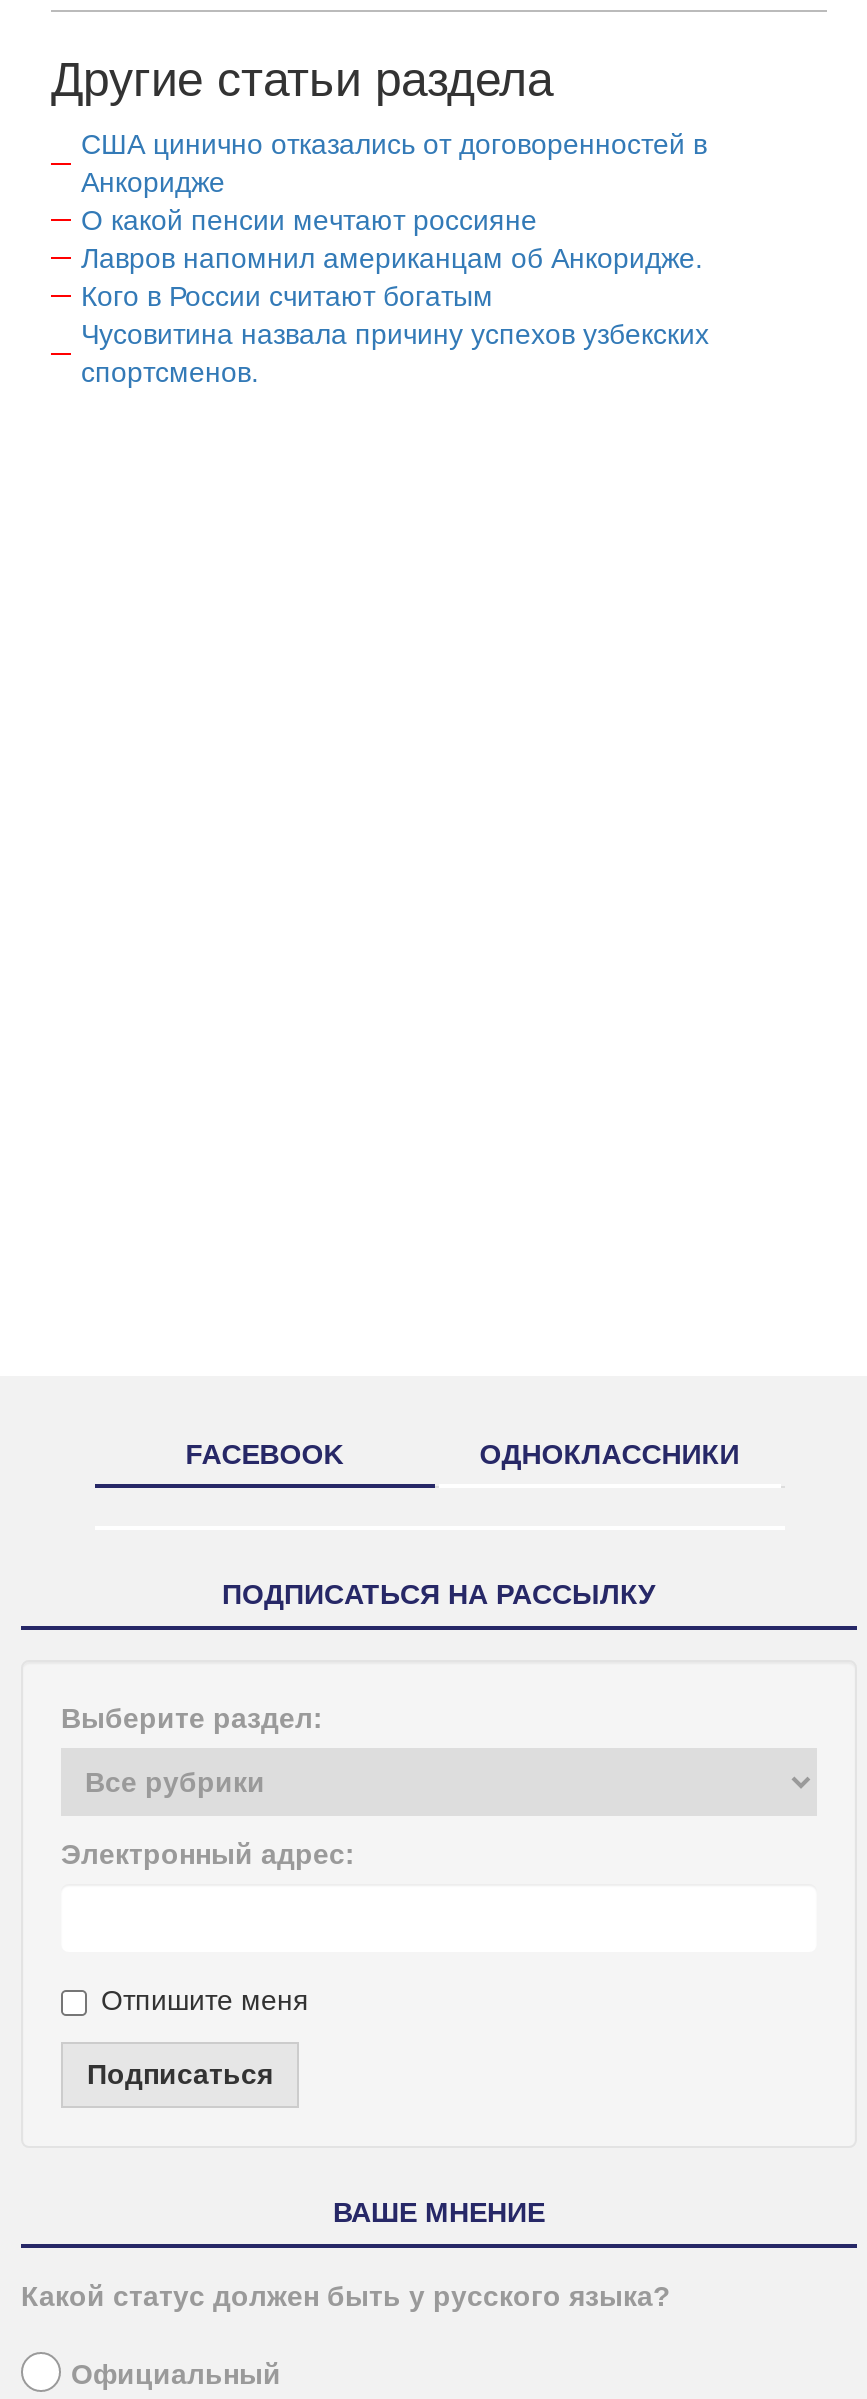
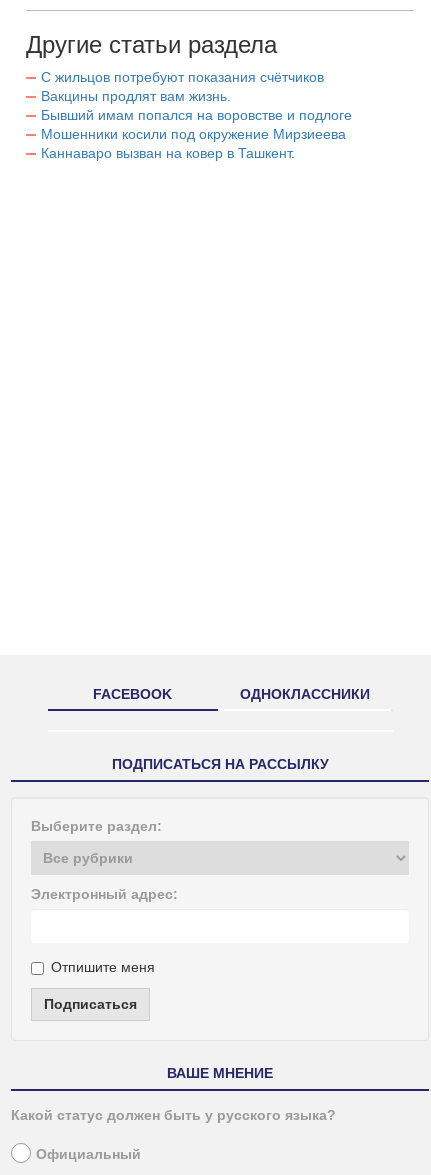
- США цинично отказались от договоренностей в
- Анкоридже
- О какой пенсии мечтают россияне
- Лавров напомнил американцам об Анкоридже.
- Кого в России считают богатым
- Чусовитина назвала причину успехов узбекских
- спортсменов.
+ С жильцов потребуют показания счётчиков
+ Вакцины продлят вам жизнь.
+ Бывший имам попался на воровстве и подлоге
+ Мошенники косили под окружение Мирзиеева
+ Каннаваро вызван на ковер в Ташкент.
